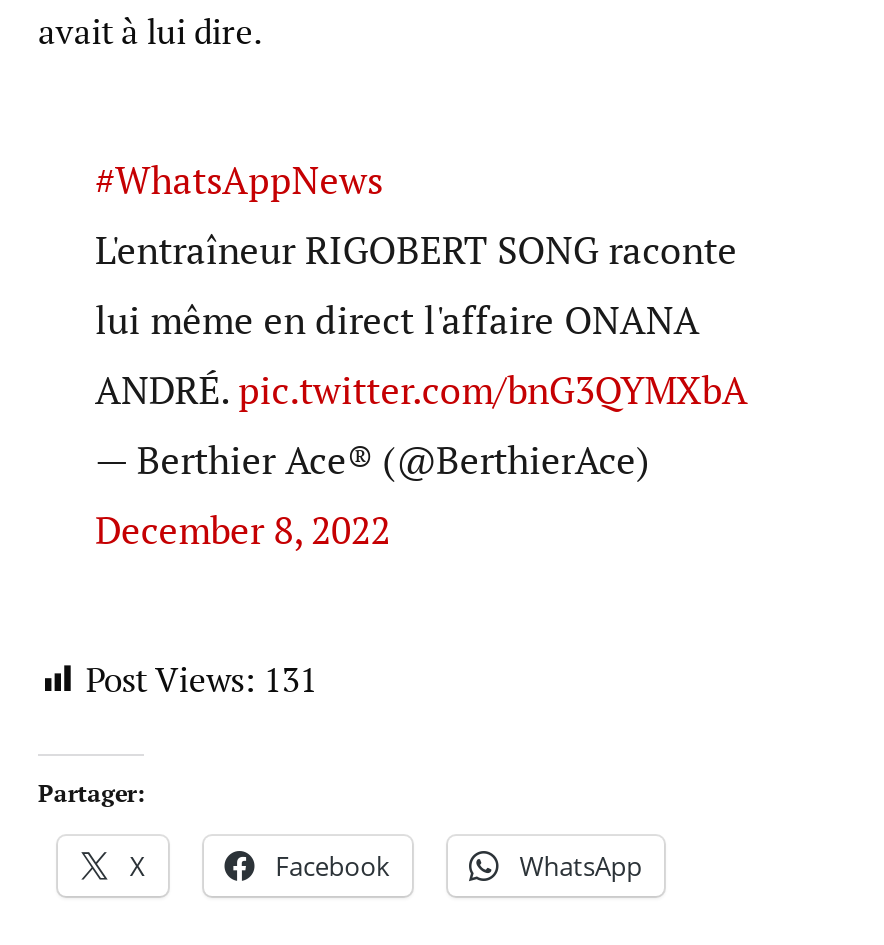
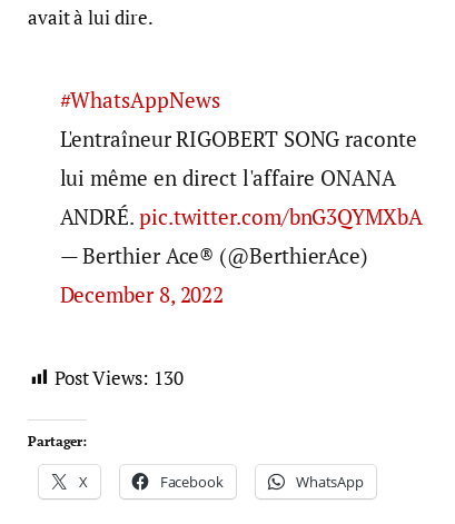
- Post Views: 131
+ Post Views: 130
